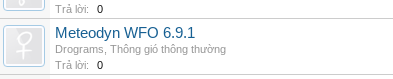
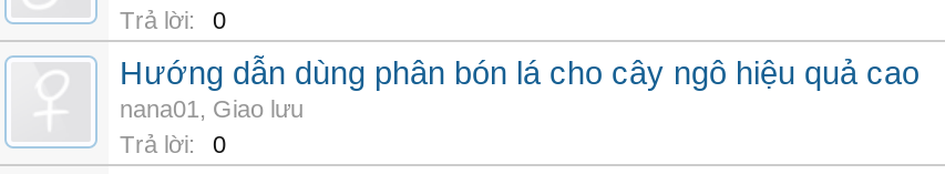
- Meteodyn WFO 6.9.1
- Drograms, Thông gió thông thường
+ Hướng dẫn dùng phân bón lá cho cây ngô hiệu quả cao
+ nana01, Giao lưu
